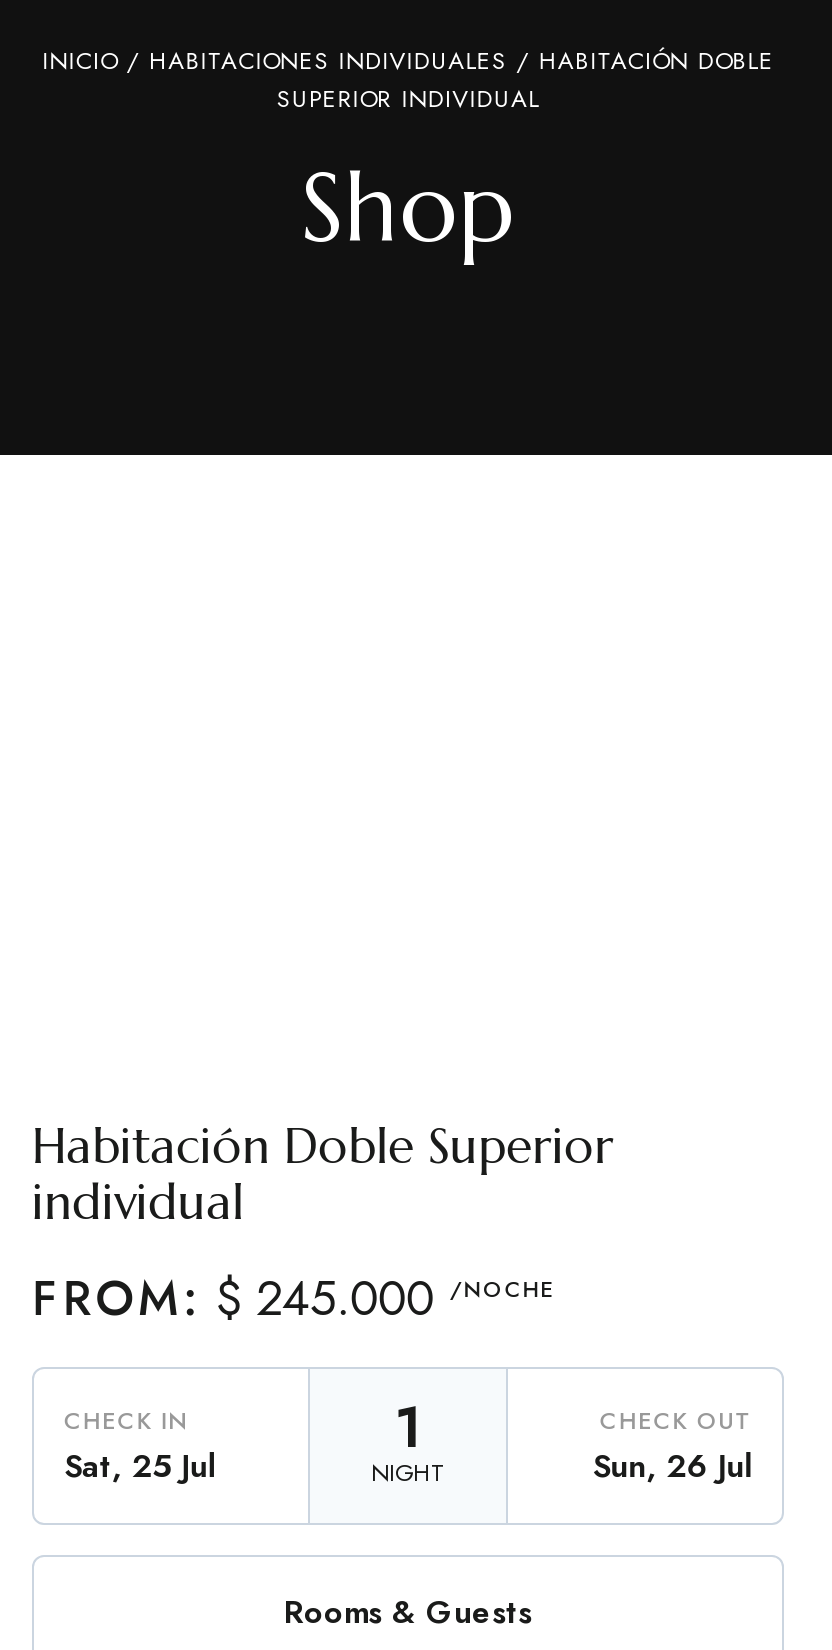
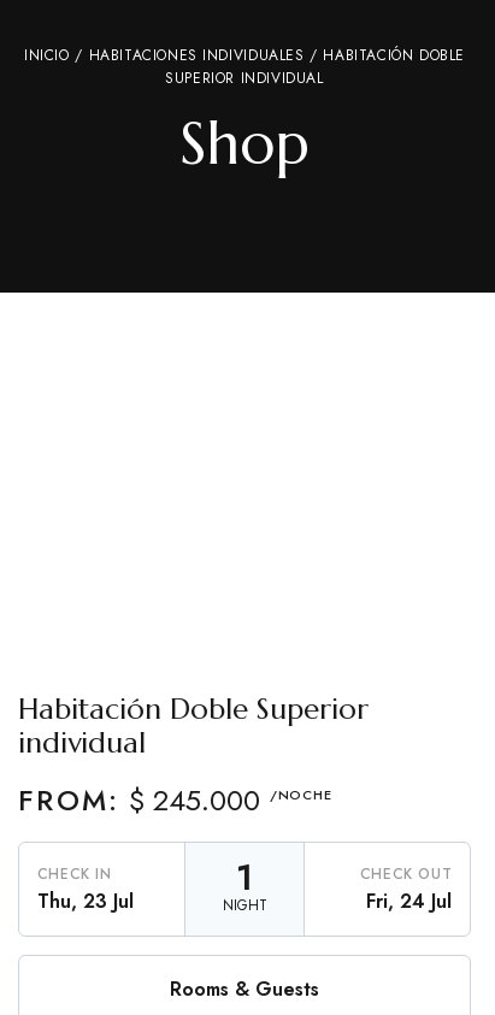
- Sat, 25 Jul
+ Thu, 23 Jul

- Sun, 26 Jul
+ Fri, 24 Jul
